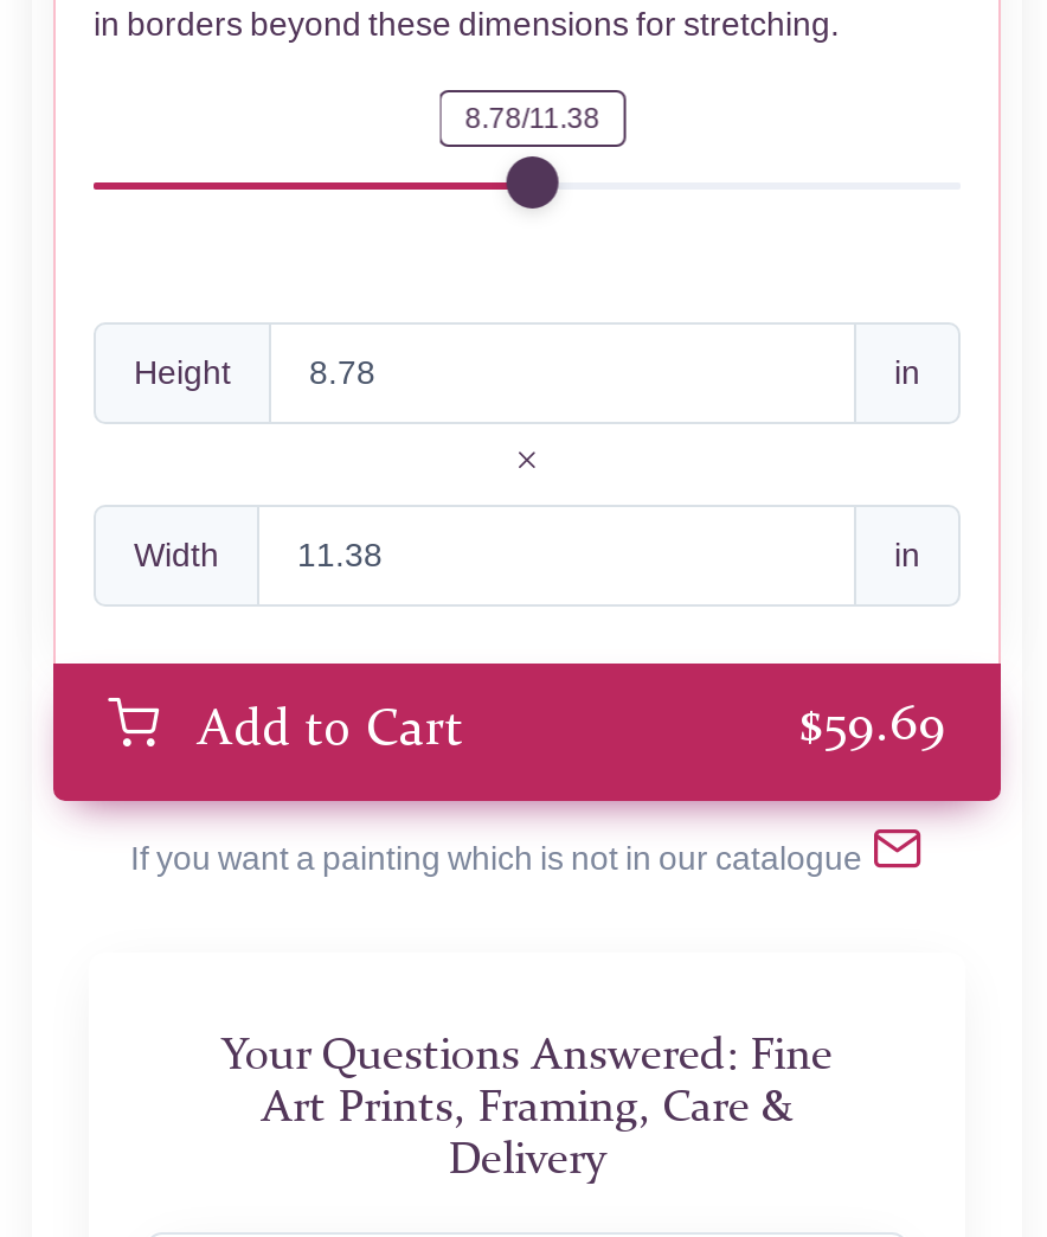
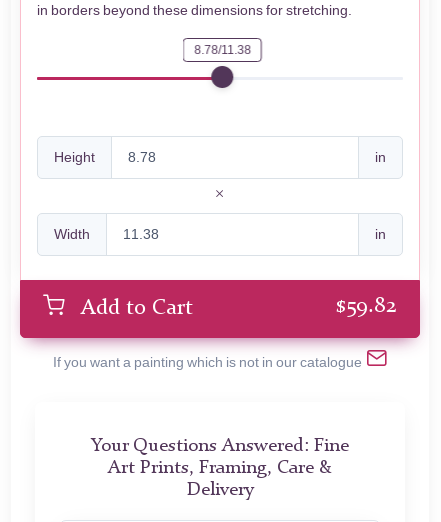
- $59.69
+ $59.82
